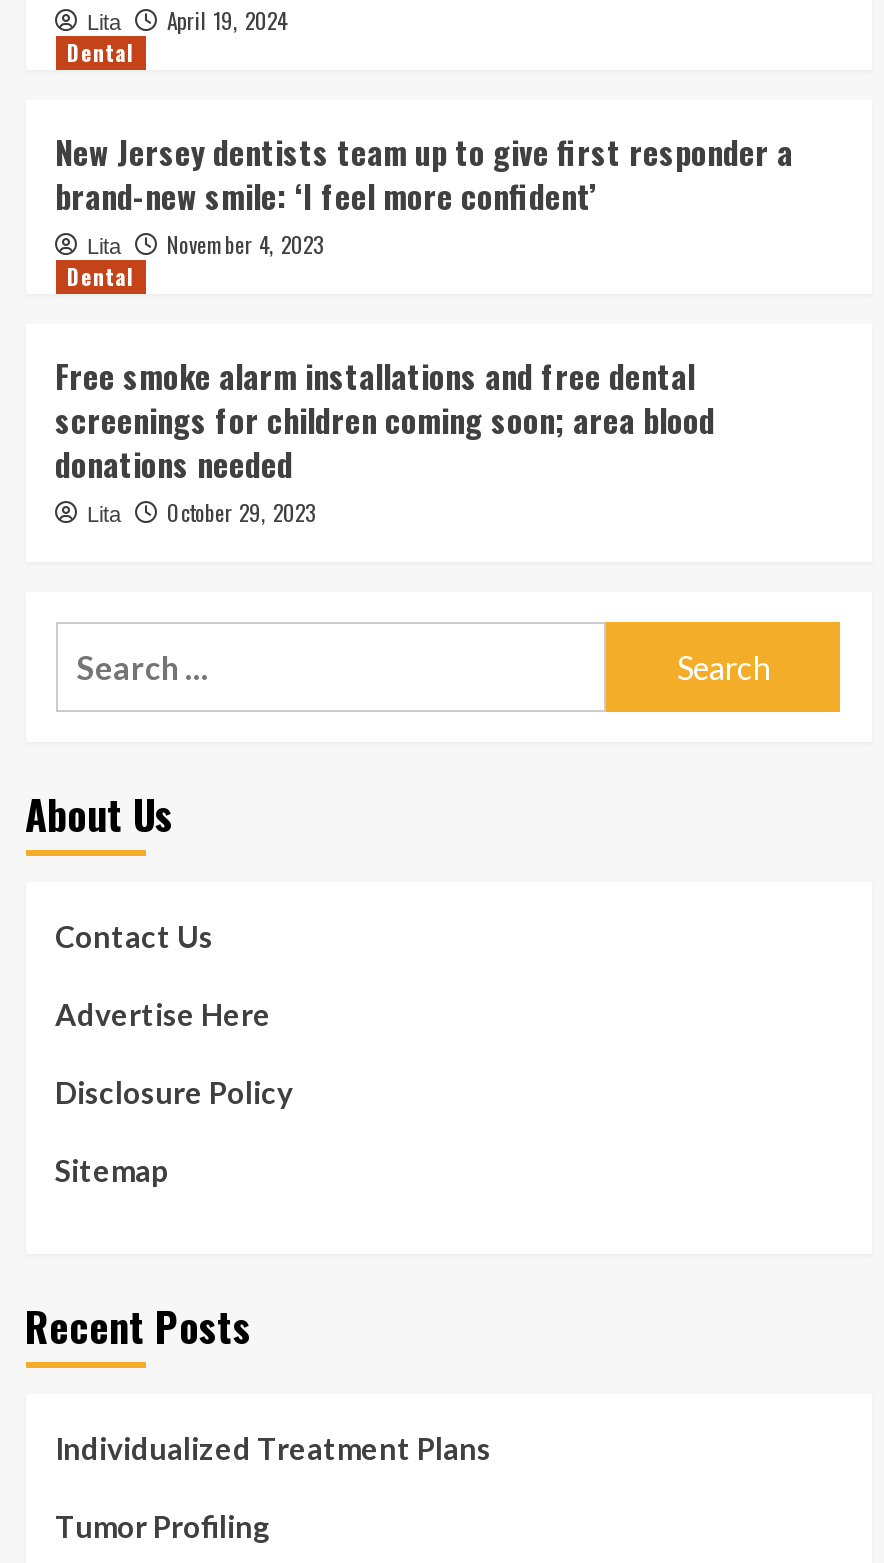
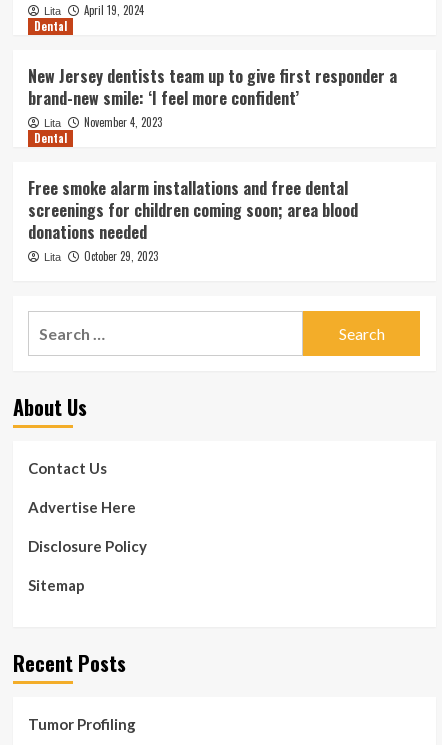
- Individualized Treatment Plans
